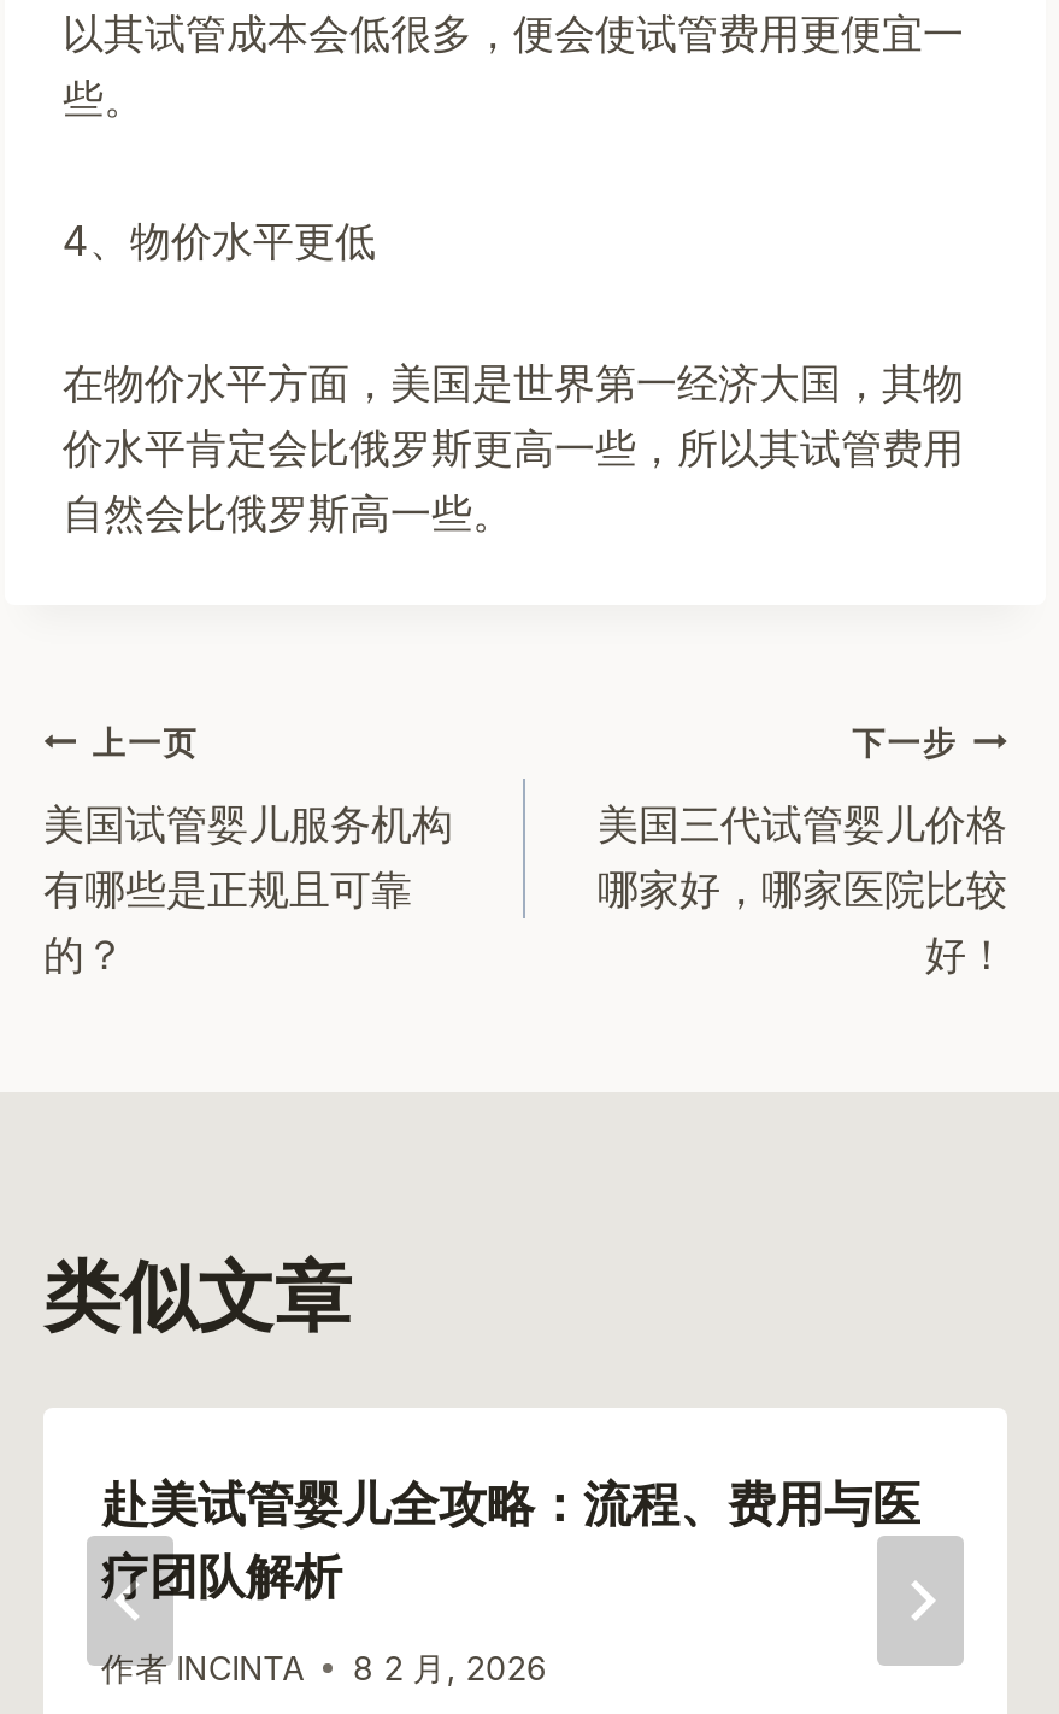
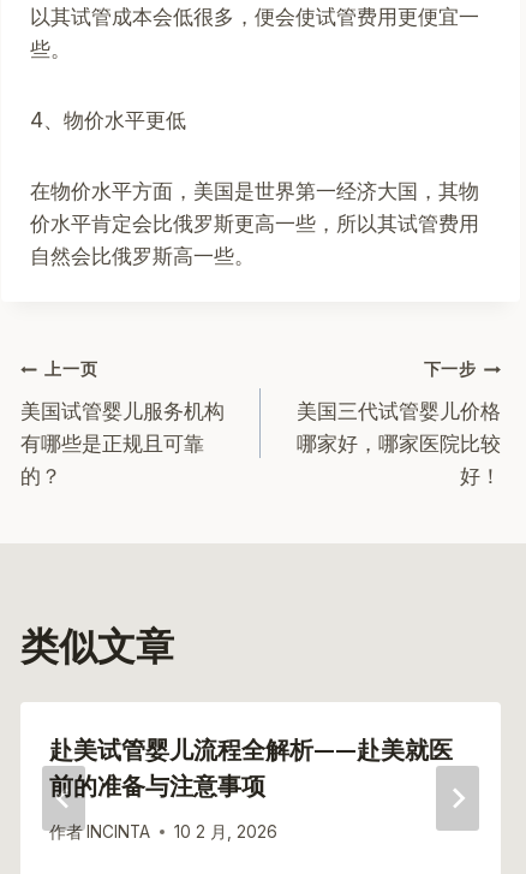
- 赴美试管婴儿全攻略：流程、费用与医
- 疗团队解析
+ 赴美试管婴儿流程全解析——赴美就医
+ 前的准备与注意事项

- 作者 INCINTA 8 2 月, 2026
+ 作者 INCINTA 10 2 月, 2026
